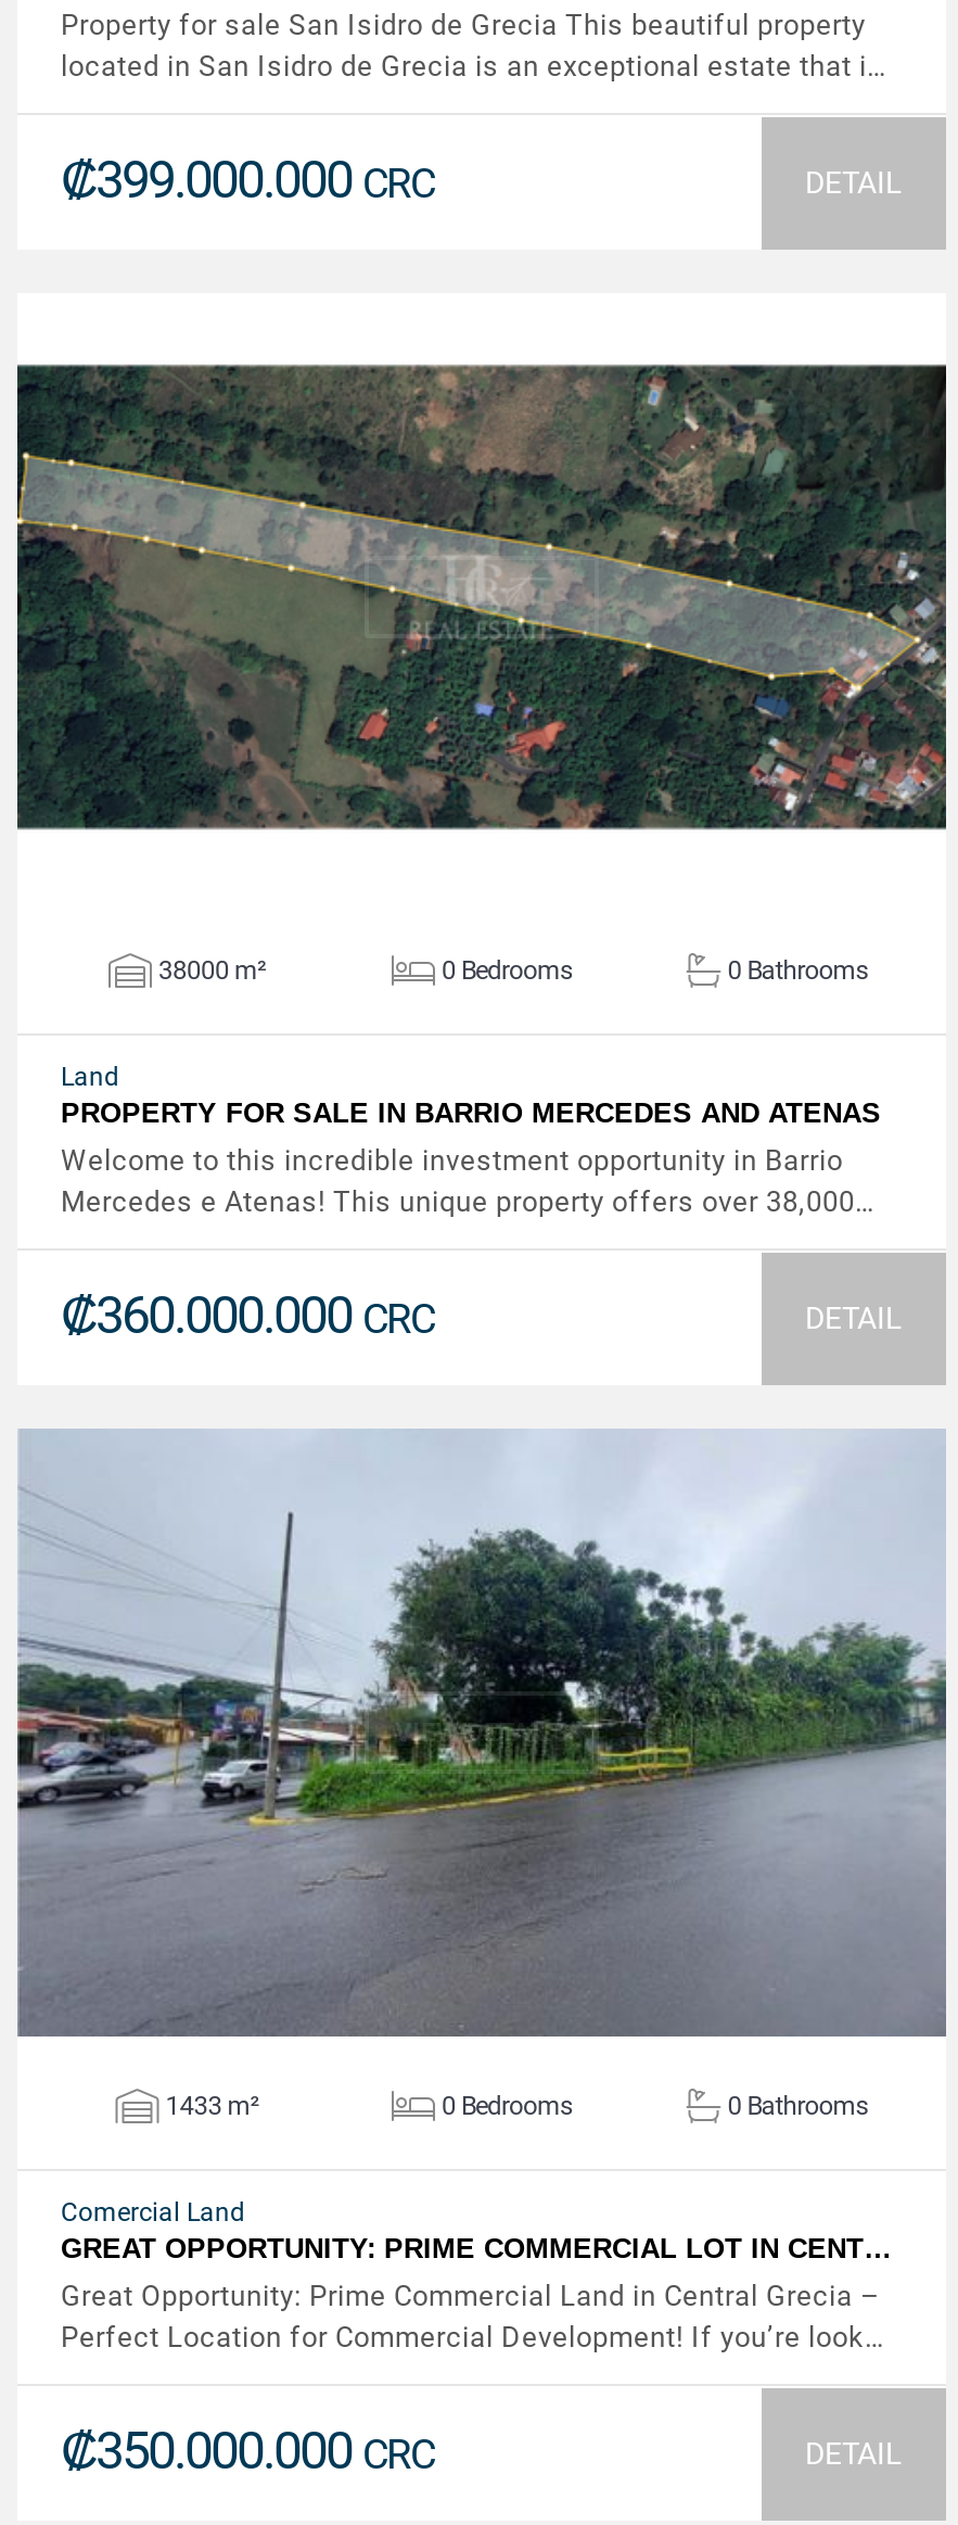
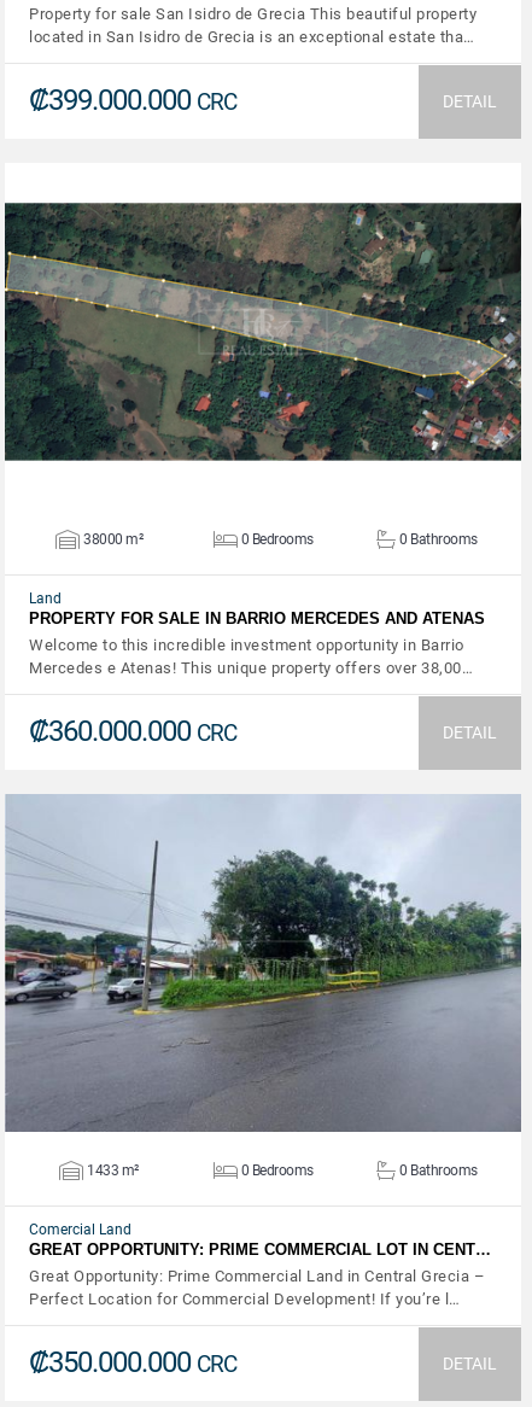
- located in San Isidro de Grecia is an exceptional estate that i…
+ located in San Isidro de Grecia is an exceptional estate tha…

- Mercedes e Atenas! This unique property offers over 38,000…
+ Mercedes e Atenas! This unique property offers over 38,00…

- Perfect Location for Commercial Development! If you’re look…
+ Perfect Location for Commercial Development! If you’re l…
